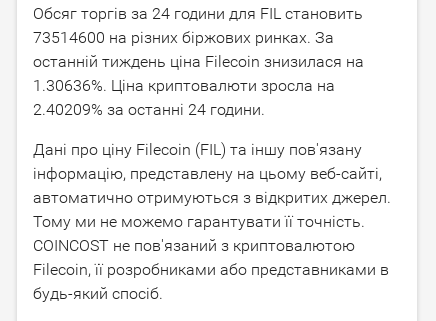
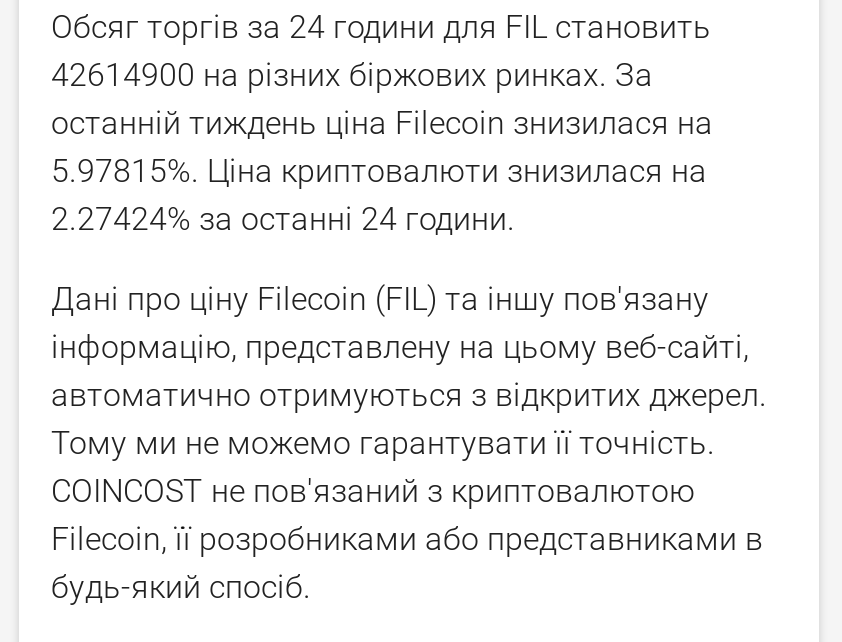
- 73514600 на різних біржових ринках. За
+ 42614900 на різних біржових ринках. За

- 1.30636%. Ціна криптовалюти зросла на
+ 5.97815%. Ціна криптовалюти знизилася на

- 2.40209% за останні 24 години.
+ 2.27424% за останні 24 години.
